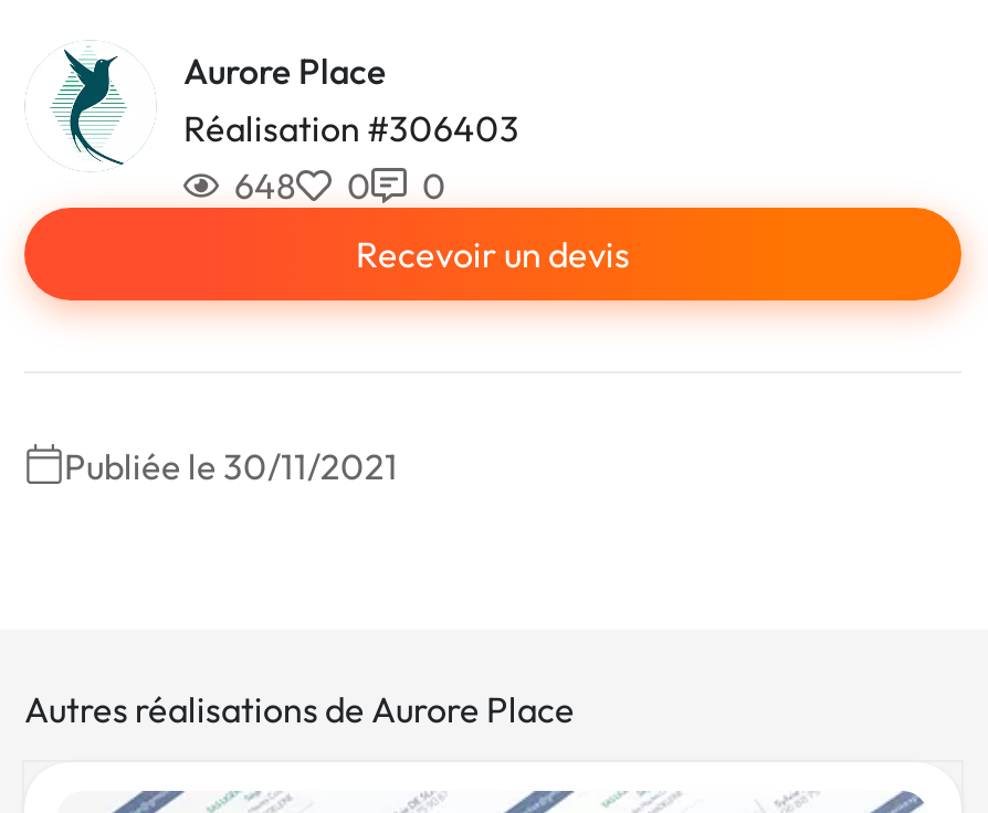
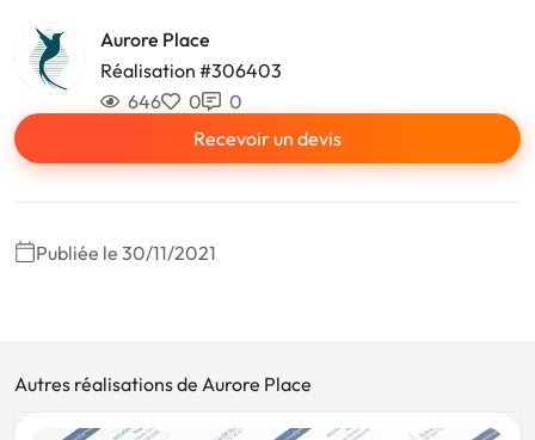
- 648
+ 646
